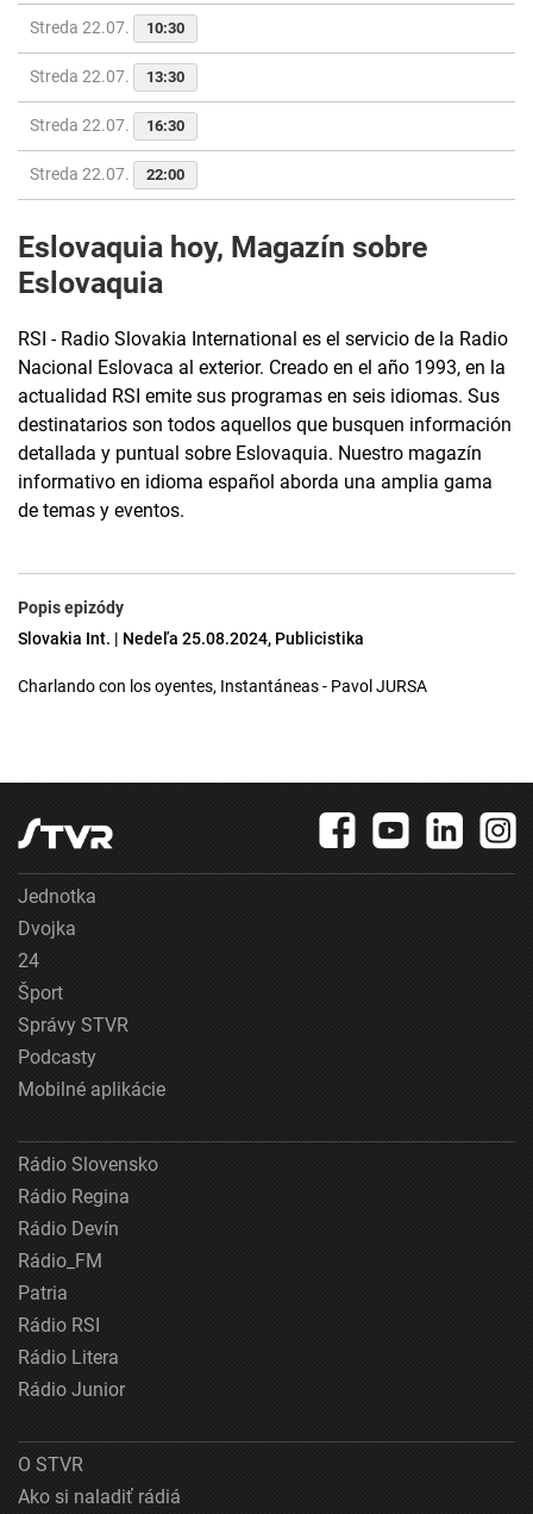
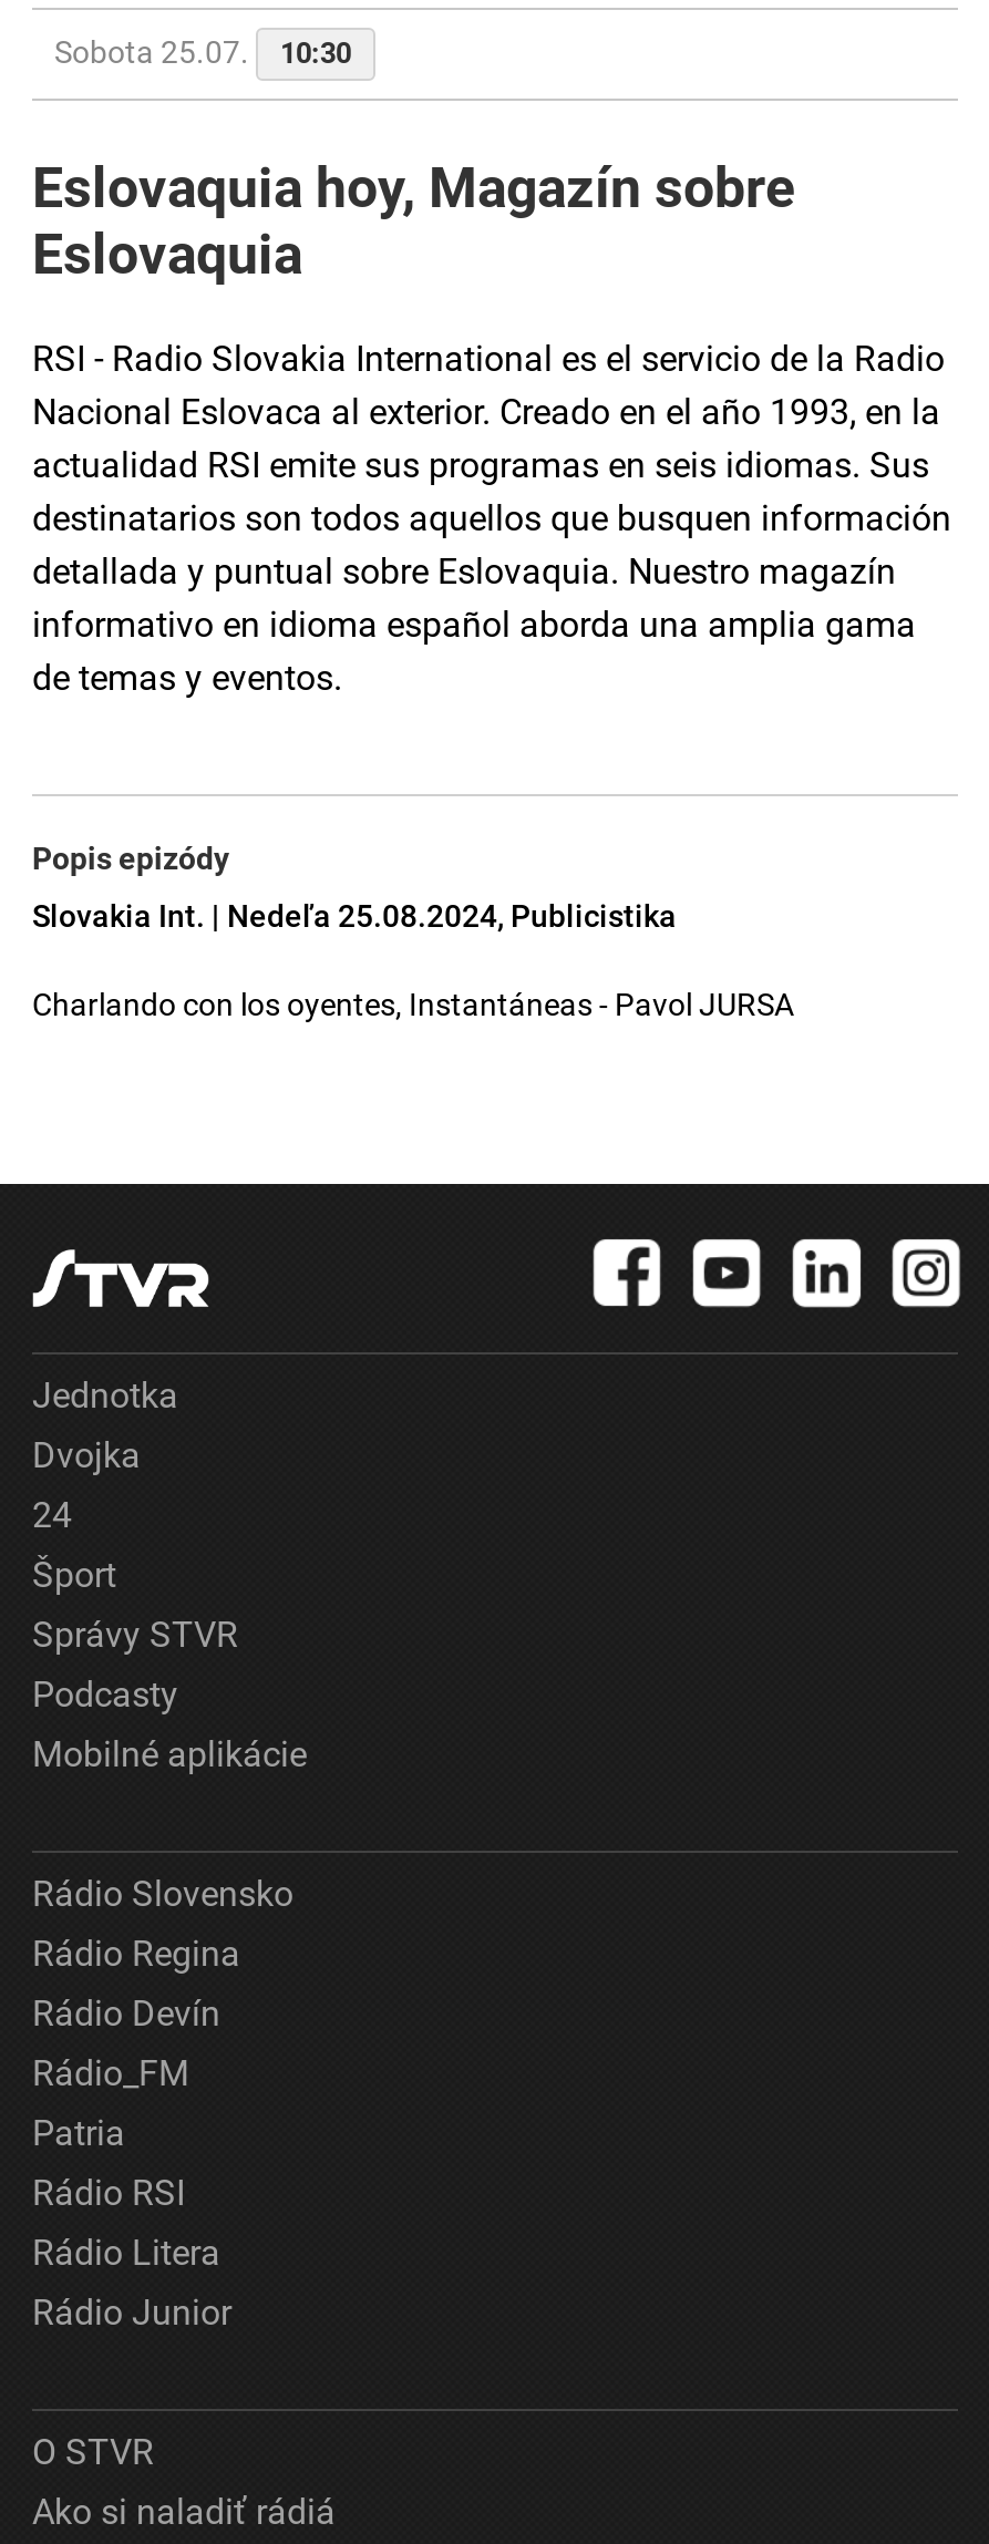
- Streda 22.07. 10:30
+ Sobota 25.07. 10:30

- Streda 22.07.
- 13:30
- Streda 22.07.
- 16:30
- Streda 22.07.
- 22:00
